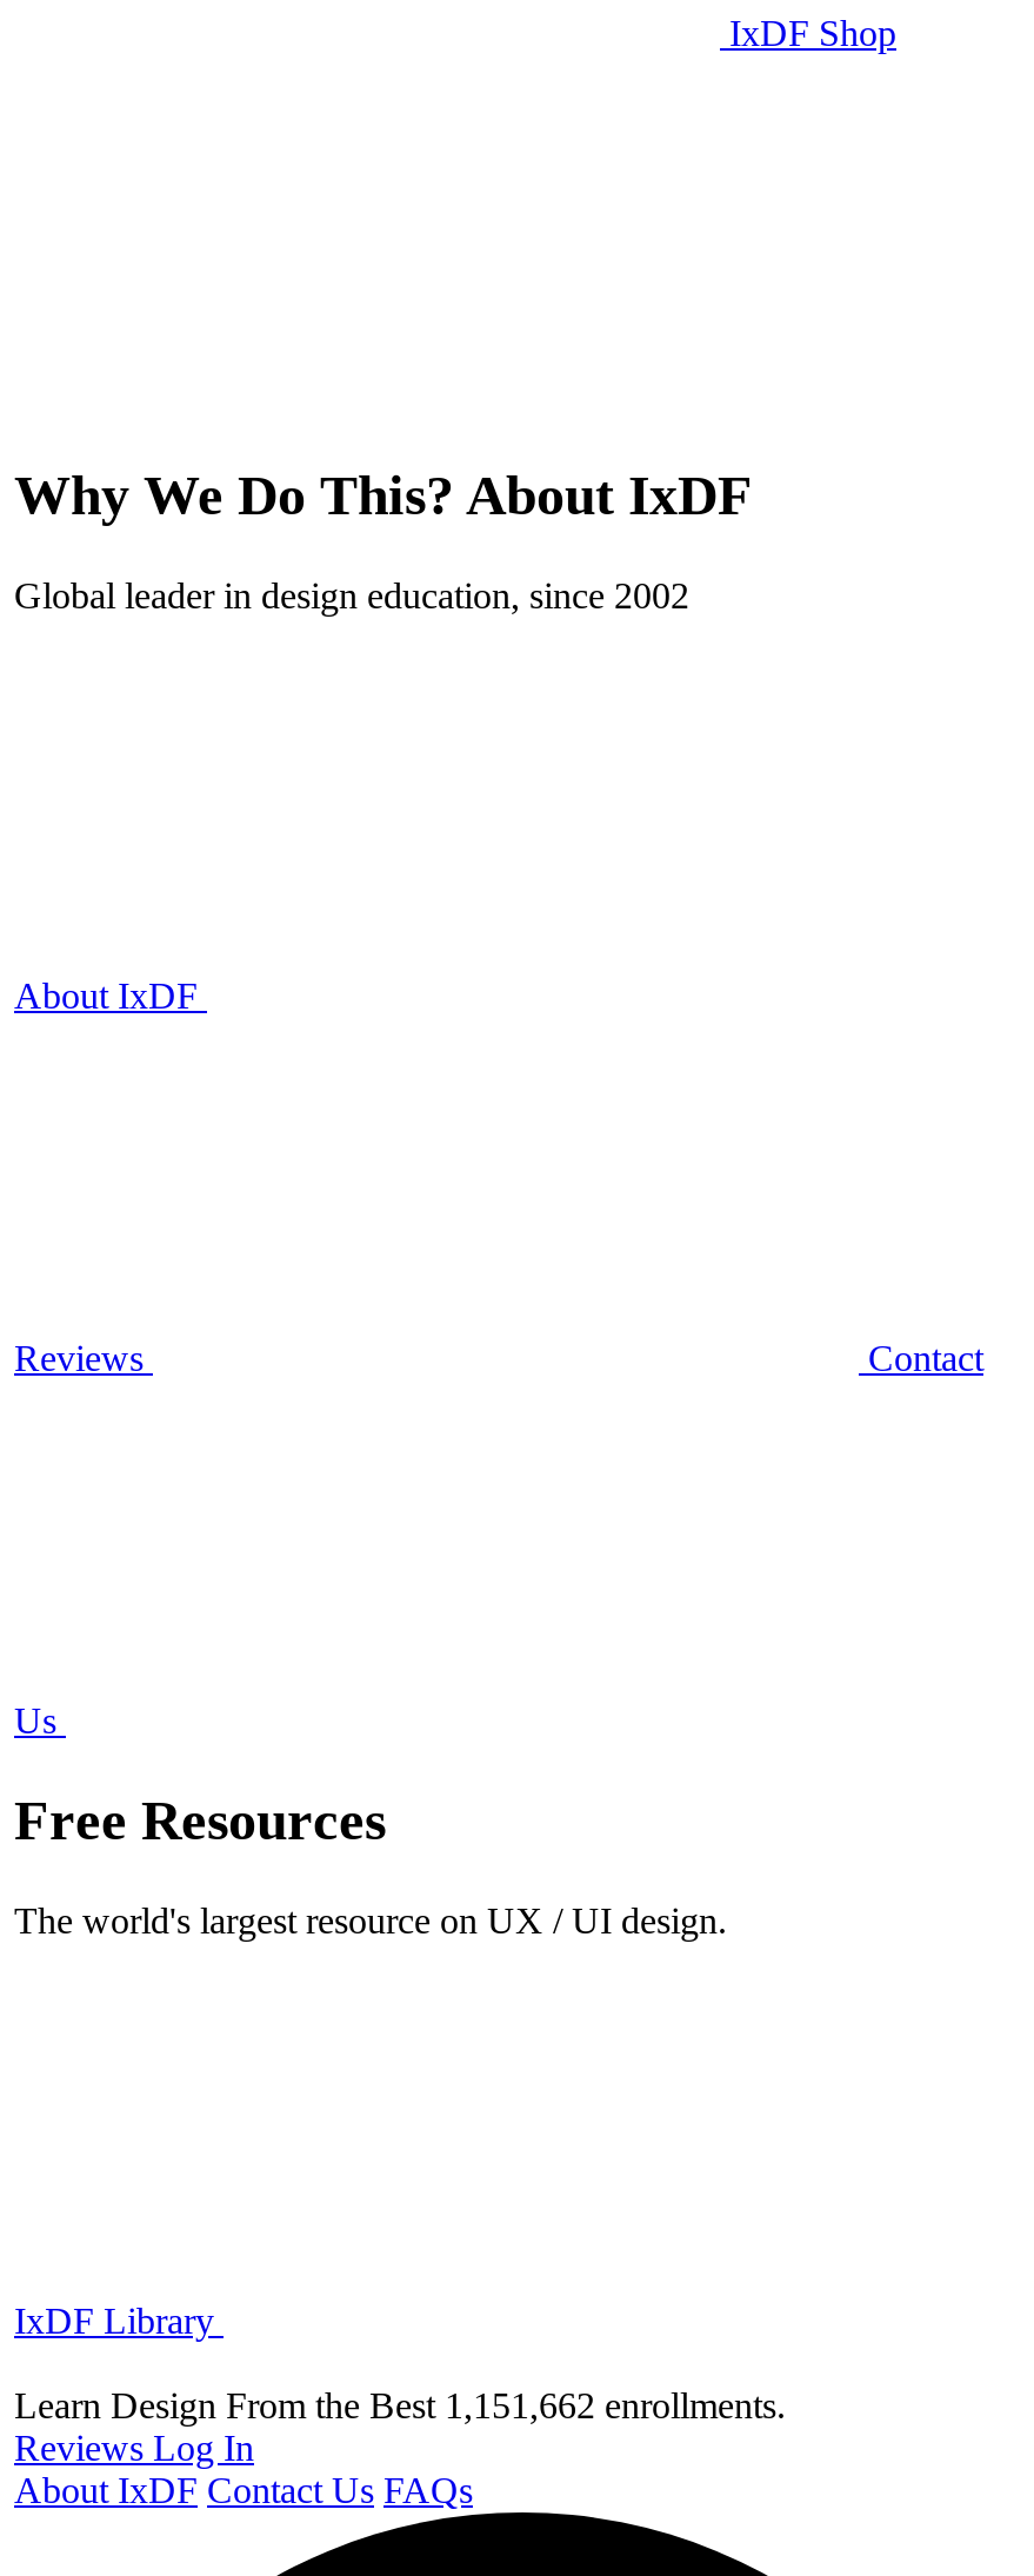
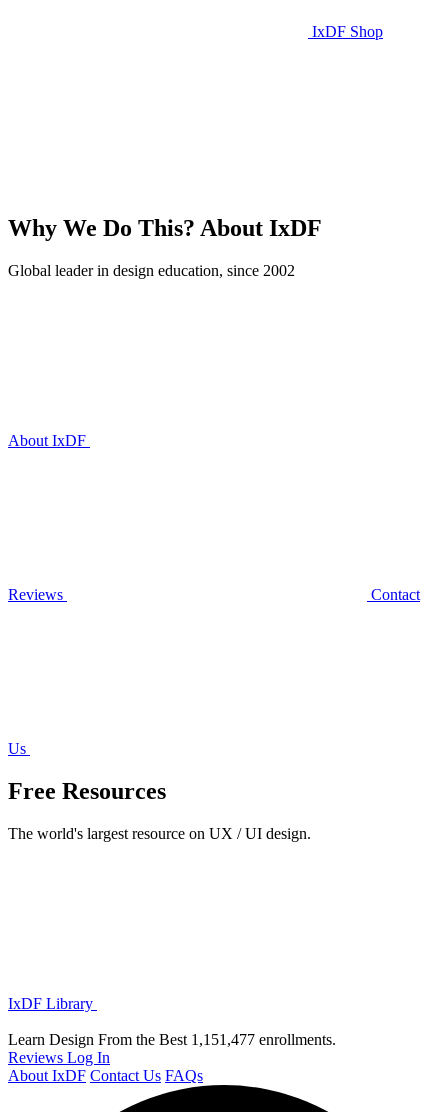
- Learn Design From the Best 1,151,662 enrollments.
+ Learn Design From the Best 1,151,477 enrollments.
